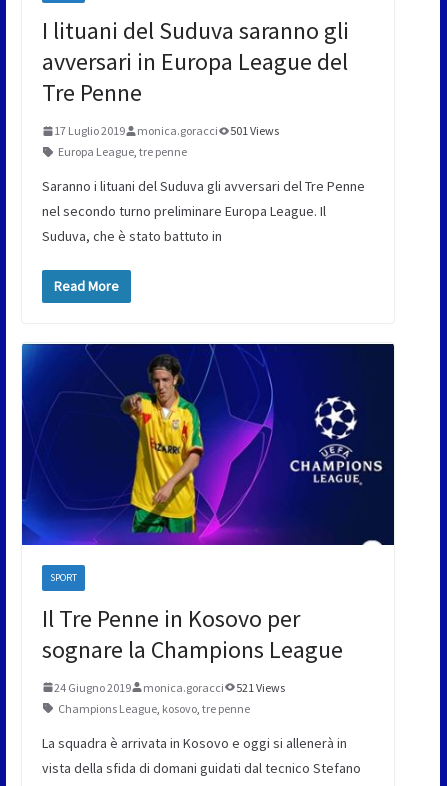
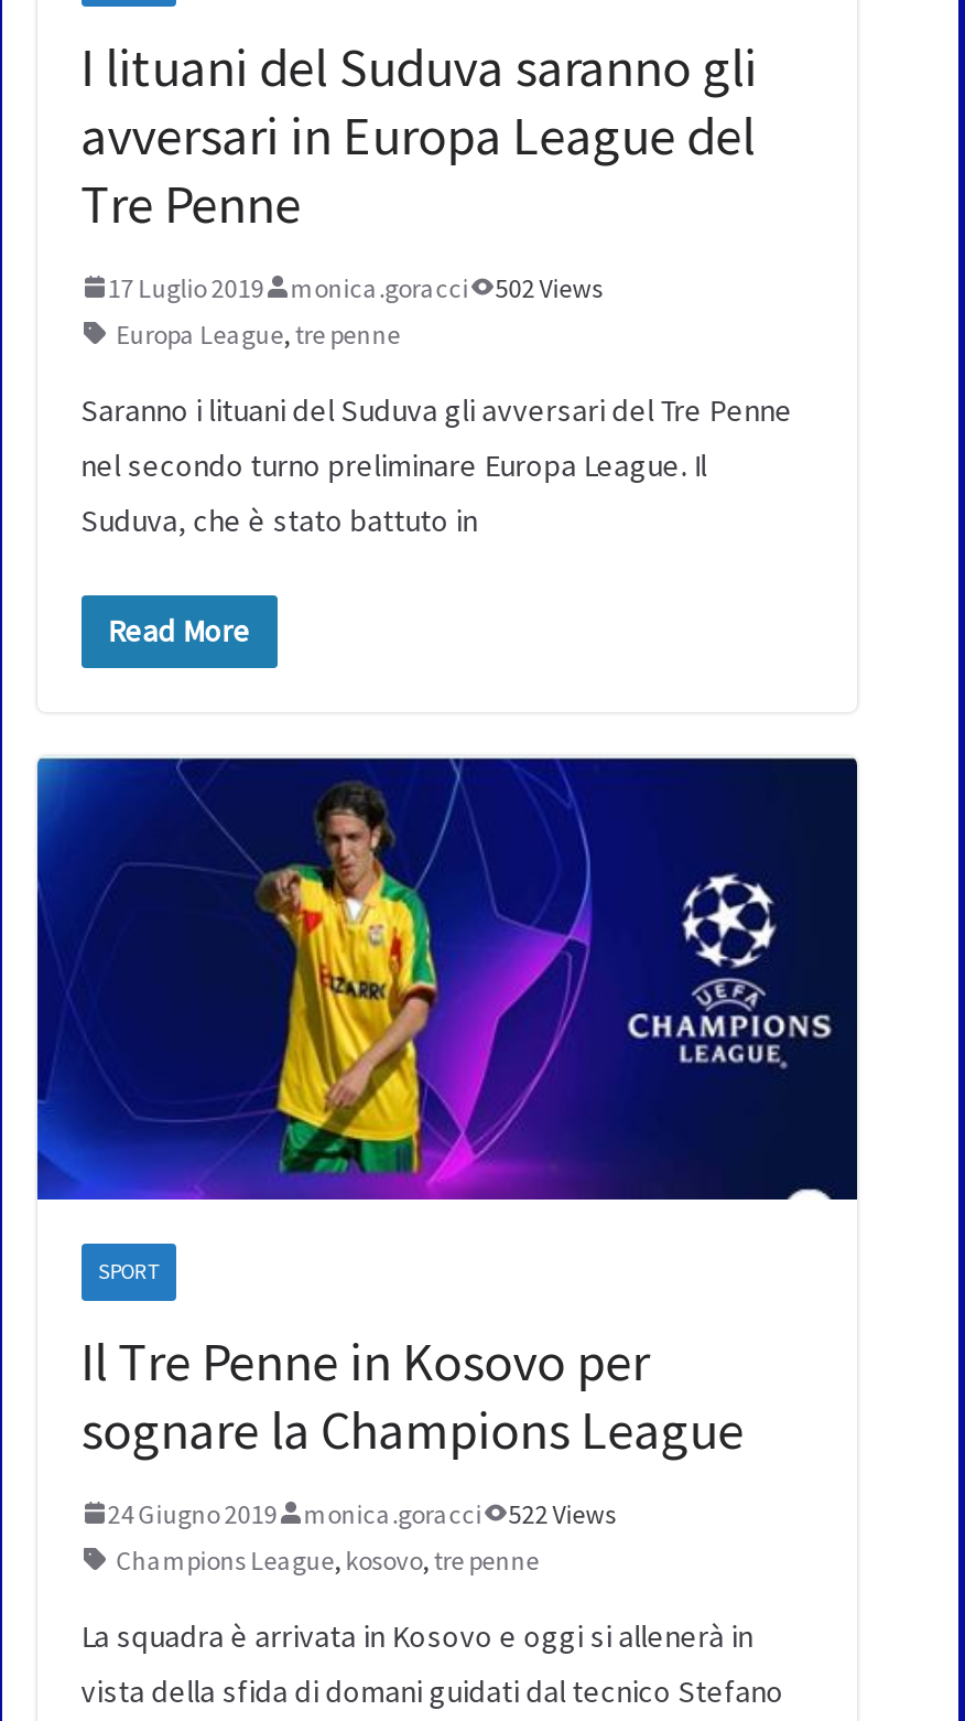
- 17 Luglio 2019 monica.goracci 501 Views
+ 17 Luglio 2019 monica.goracci 502 Views

- 24 Giugno 2019 monica.goracci 521 Views
+ 24 Giugno 2019 monica.goracci 522 Views
